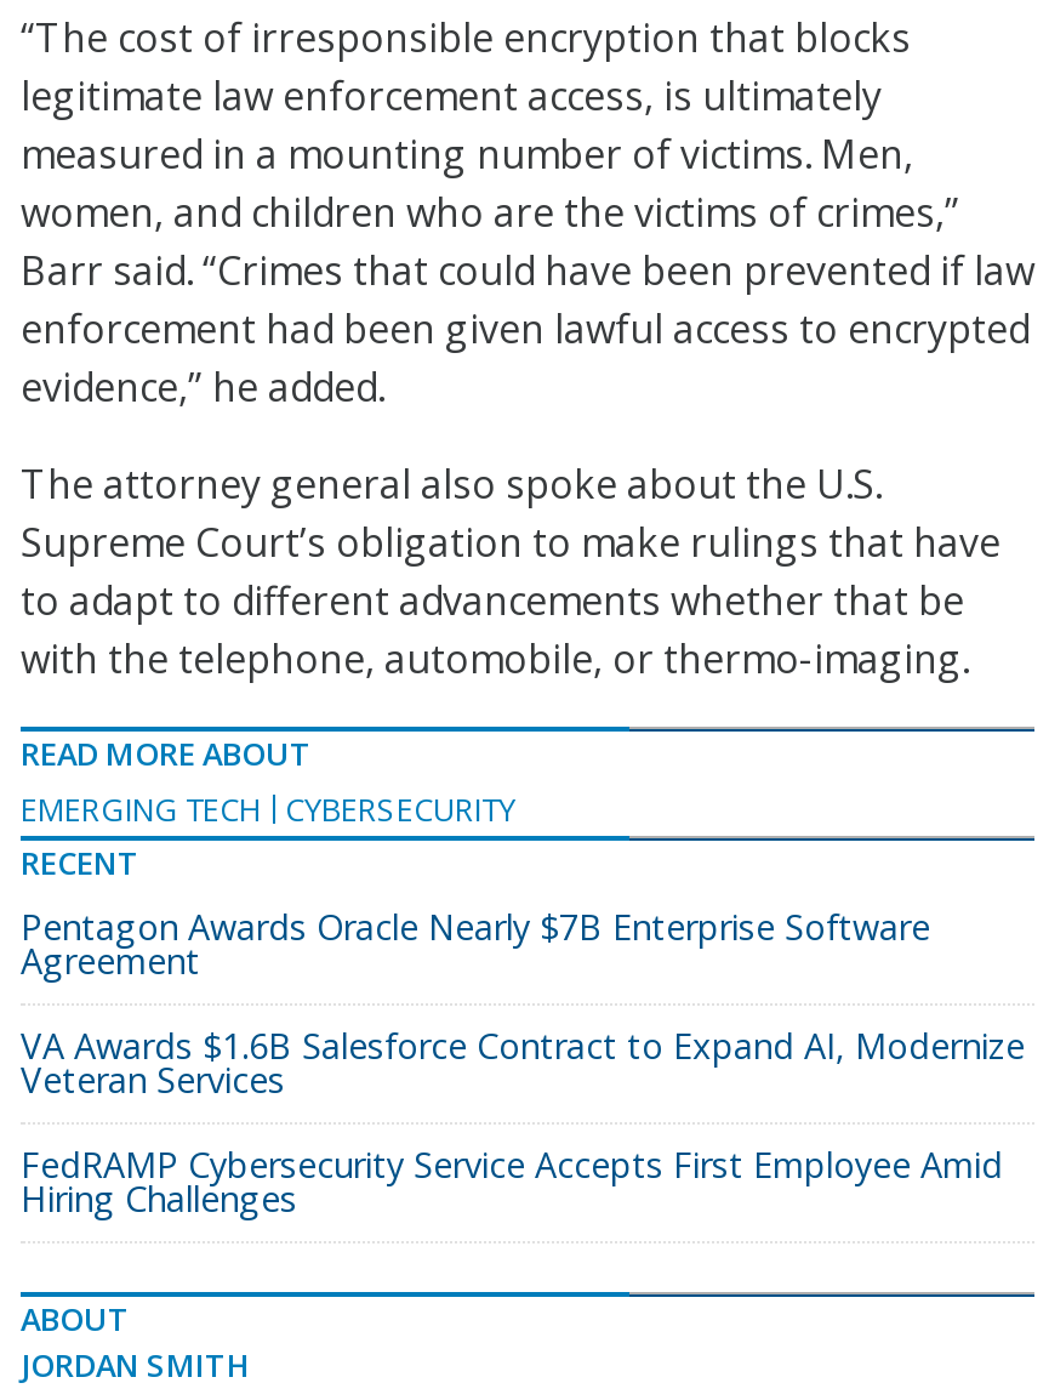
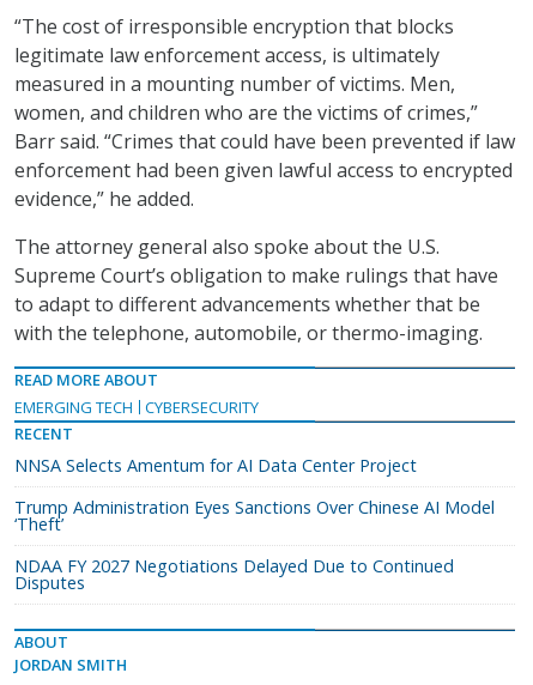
- Pentagon Awards Oracle Nearly $7B Enterprise Software
- Agreement
+ NNSA Selects Amentum for AI Data Center Project

- VA Awards $1.6B Salesforce Contract to Expand AI, Modernize
- Veteran Services
+ Trump Administration Eyes Sanctions Over Chinese AI Model
+ ‘Theft’

- FedRAMP Cybersecurity Service Accepts First Employee Amid
- Hiring Challenges
+ NDAA FY 2027 Negotiations Delayed Due to Continued
+ Disputes
